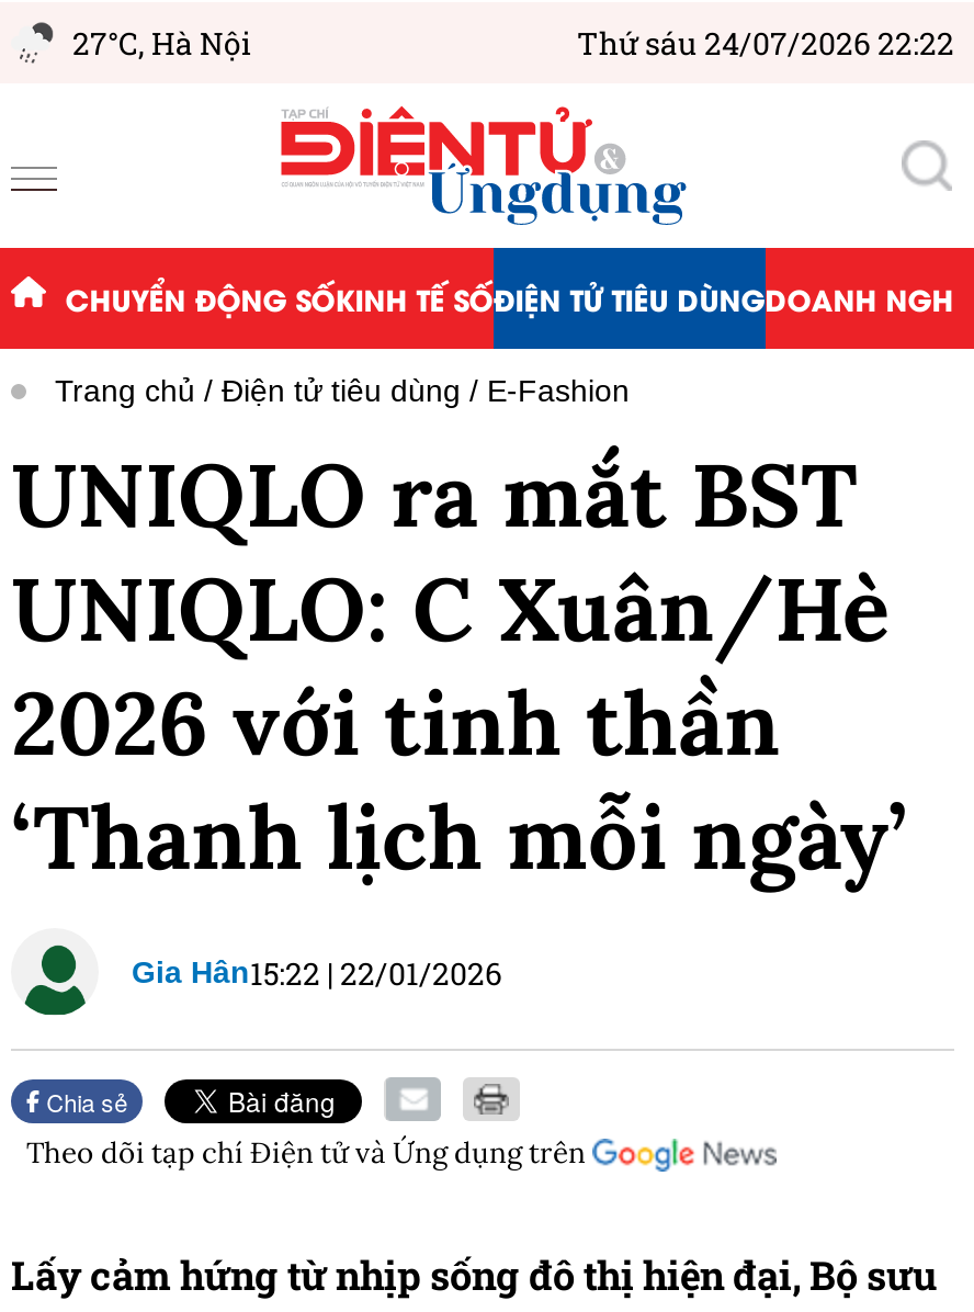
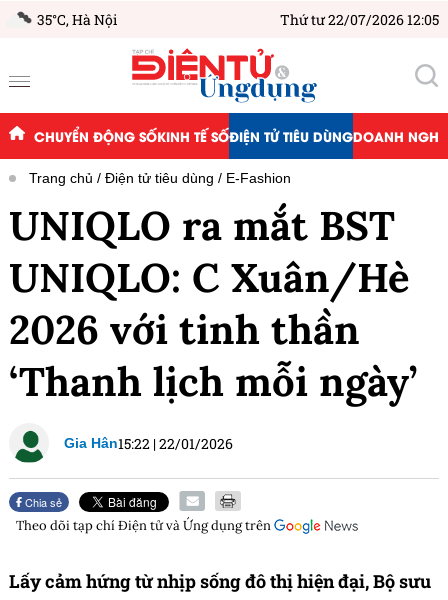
- 27°C, Hà Nội
+ 35°C, Hà Nội

- Thứ sáu 24/07/2026 22:22
+ Thứ tư 22/07/2026 12:05
